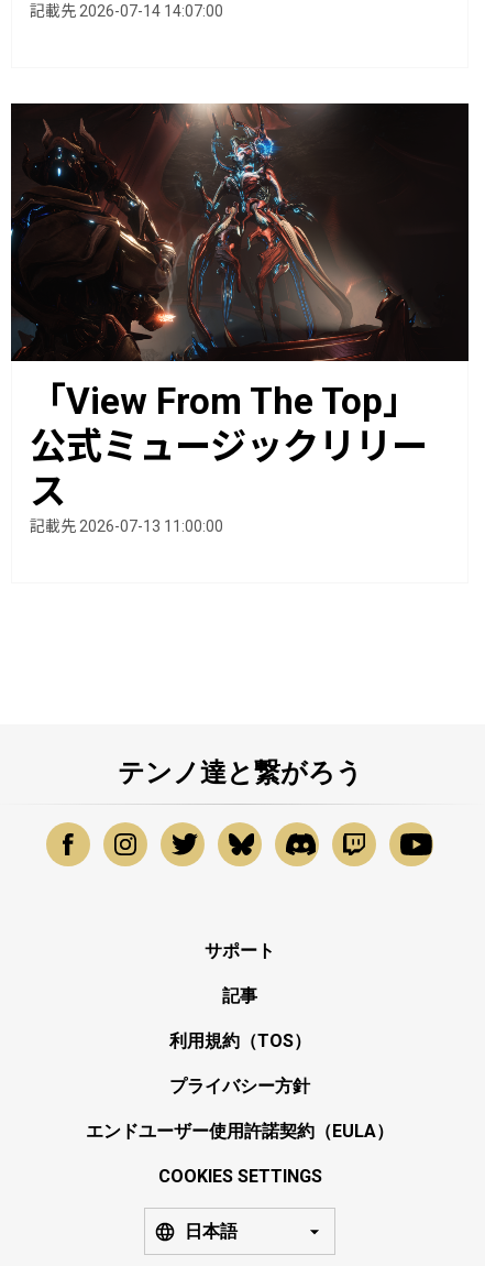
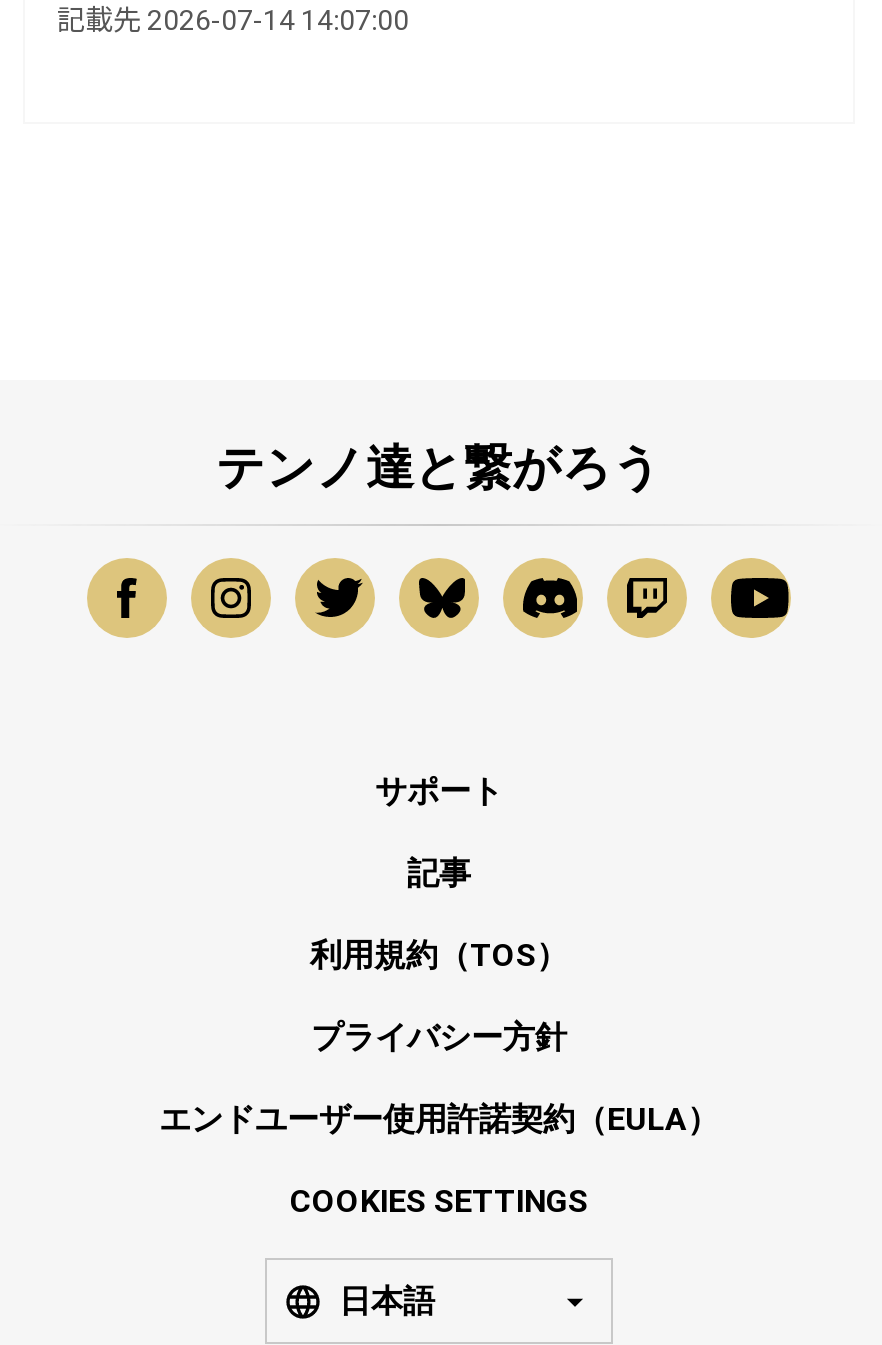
- [image]
- 「View From The Top」
- 公式ミュージックリリー
- ス
- 記載先 2026-07-13 11:00:00
